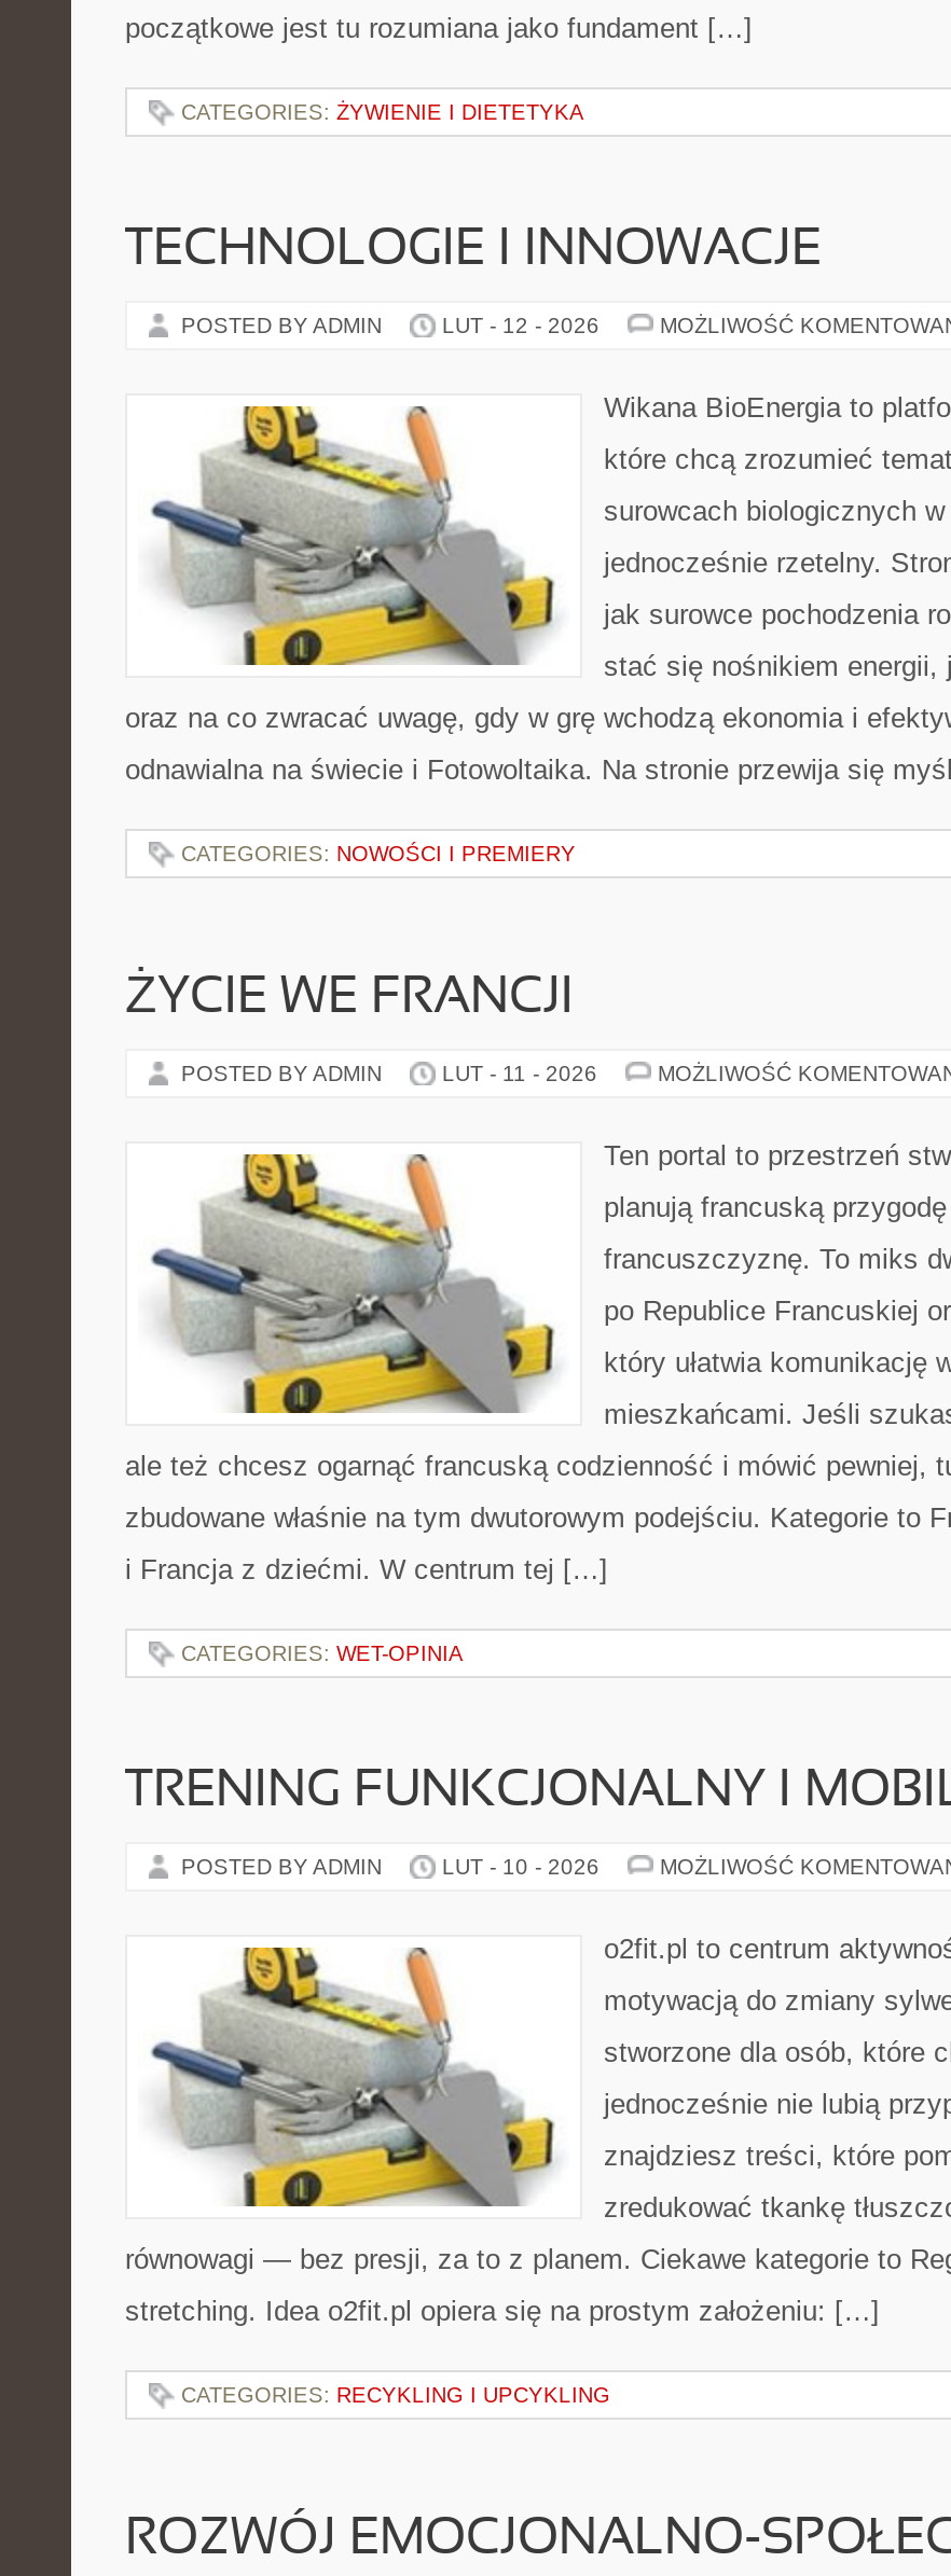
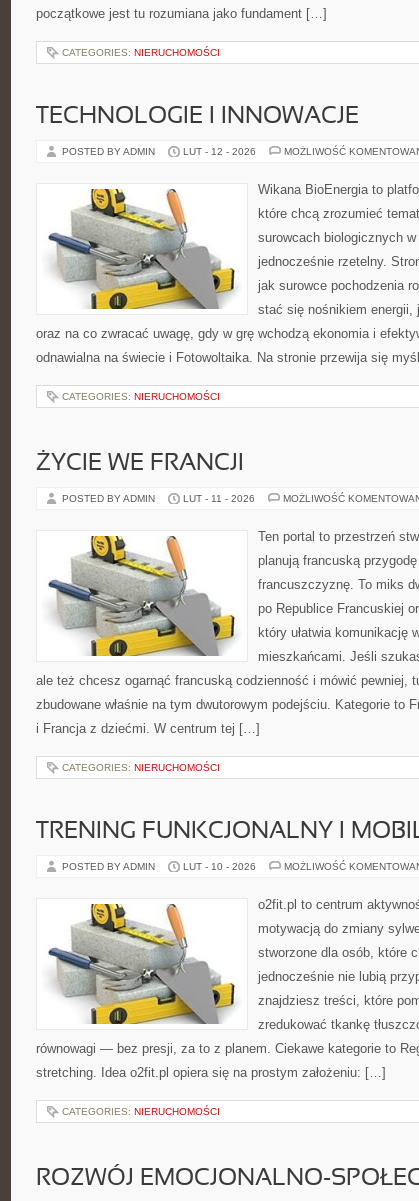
- CATEGORIES: ŻYWIENIE I DIETETYKA
+ CATEGORIES: NIERUCHOMOŚCI

- CATEGORIES: NOWOŚCI I PREMIERY
+ CATEGORIES: NIERUCHOMOŚCI

- CATEGORIES: WET-OPINIA
+ CATEGORIES: NIERUCHOMOŚCI

- CATEGORIES: RECYKLING I UPCYKLING
+ CATEGORIES: NIERUCHOMOŚCI
